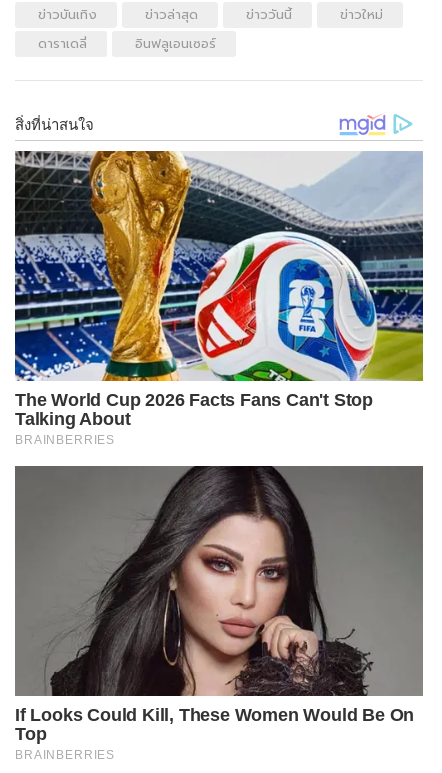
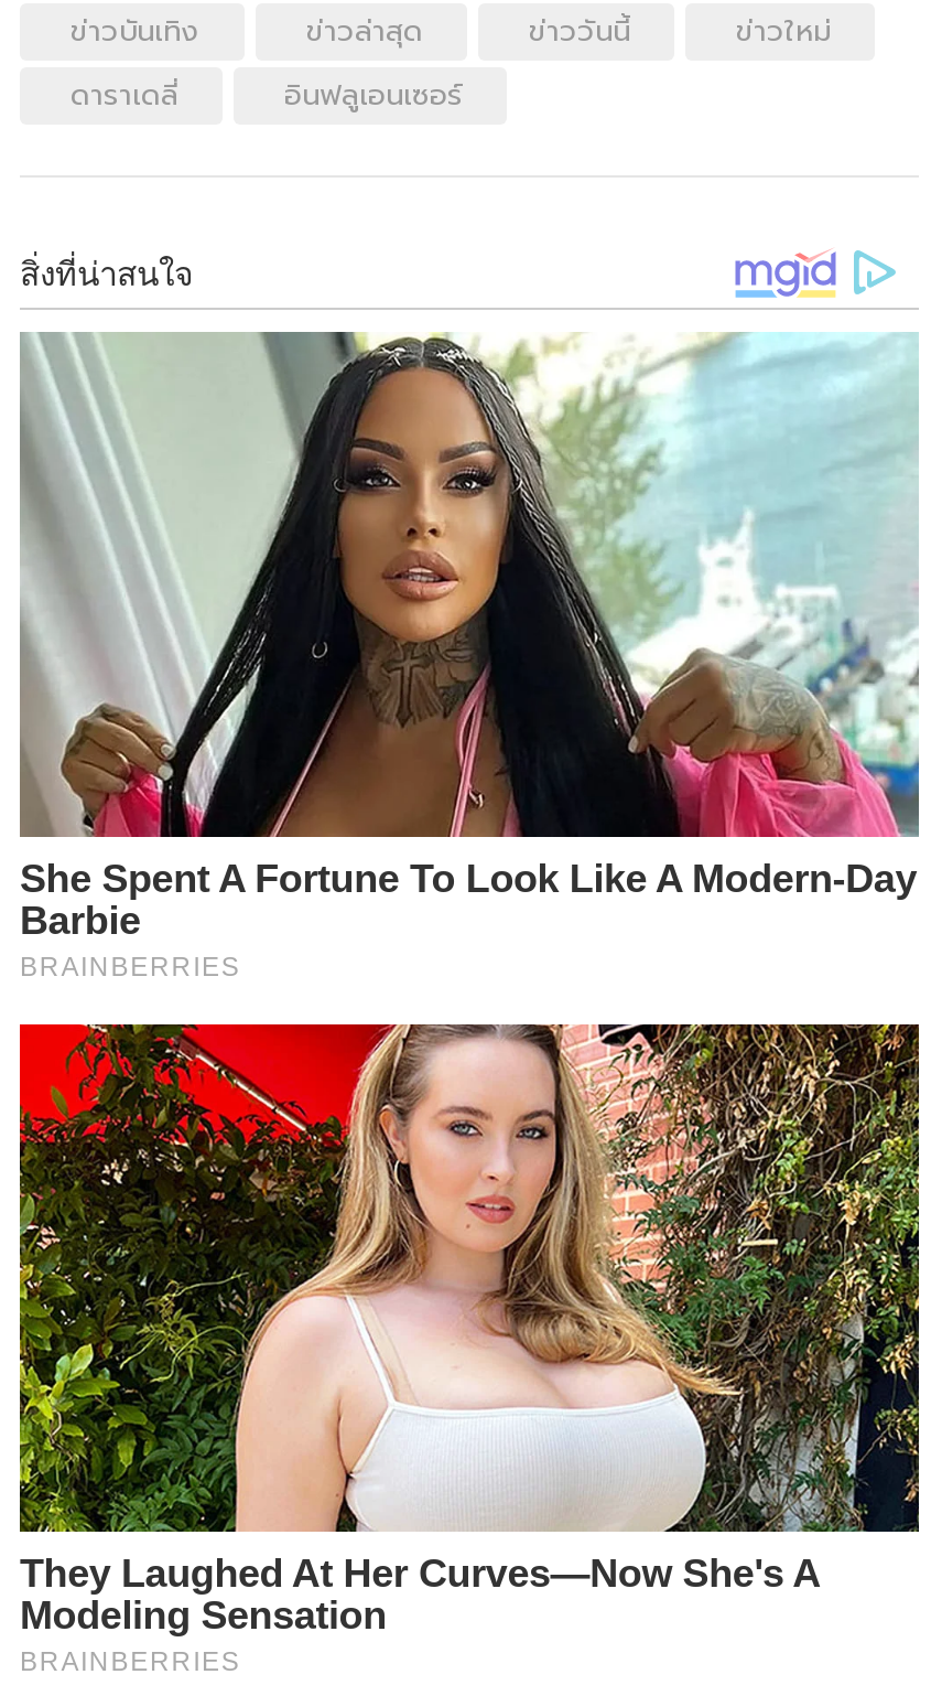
- [image]
- The World Cup 2026 Facts Fans Can't Stop
- Talking About
+ [image]
+ She Spent A Fortune To Look Like A Modern-Day
+ Barbie

- [image]
- If Looks Could Kill, These Women Would Be On
- Top
+ [image]
+ They Laughed At Her Curves—Now She's A
+ Modeling Sensation
